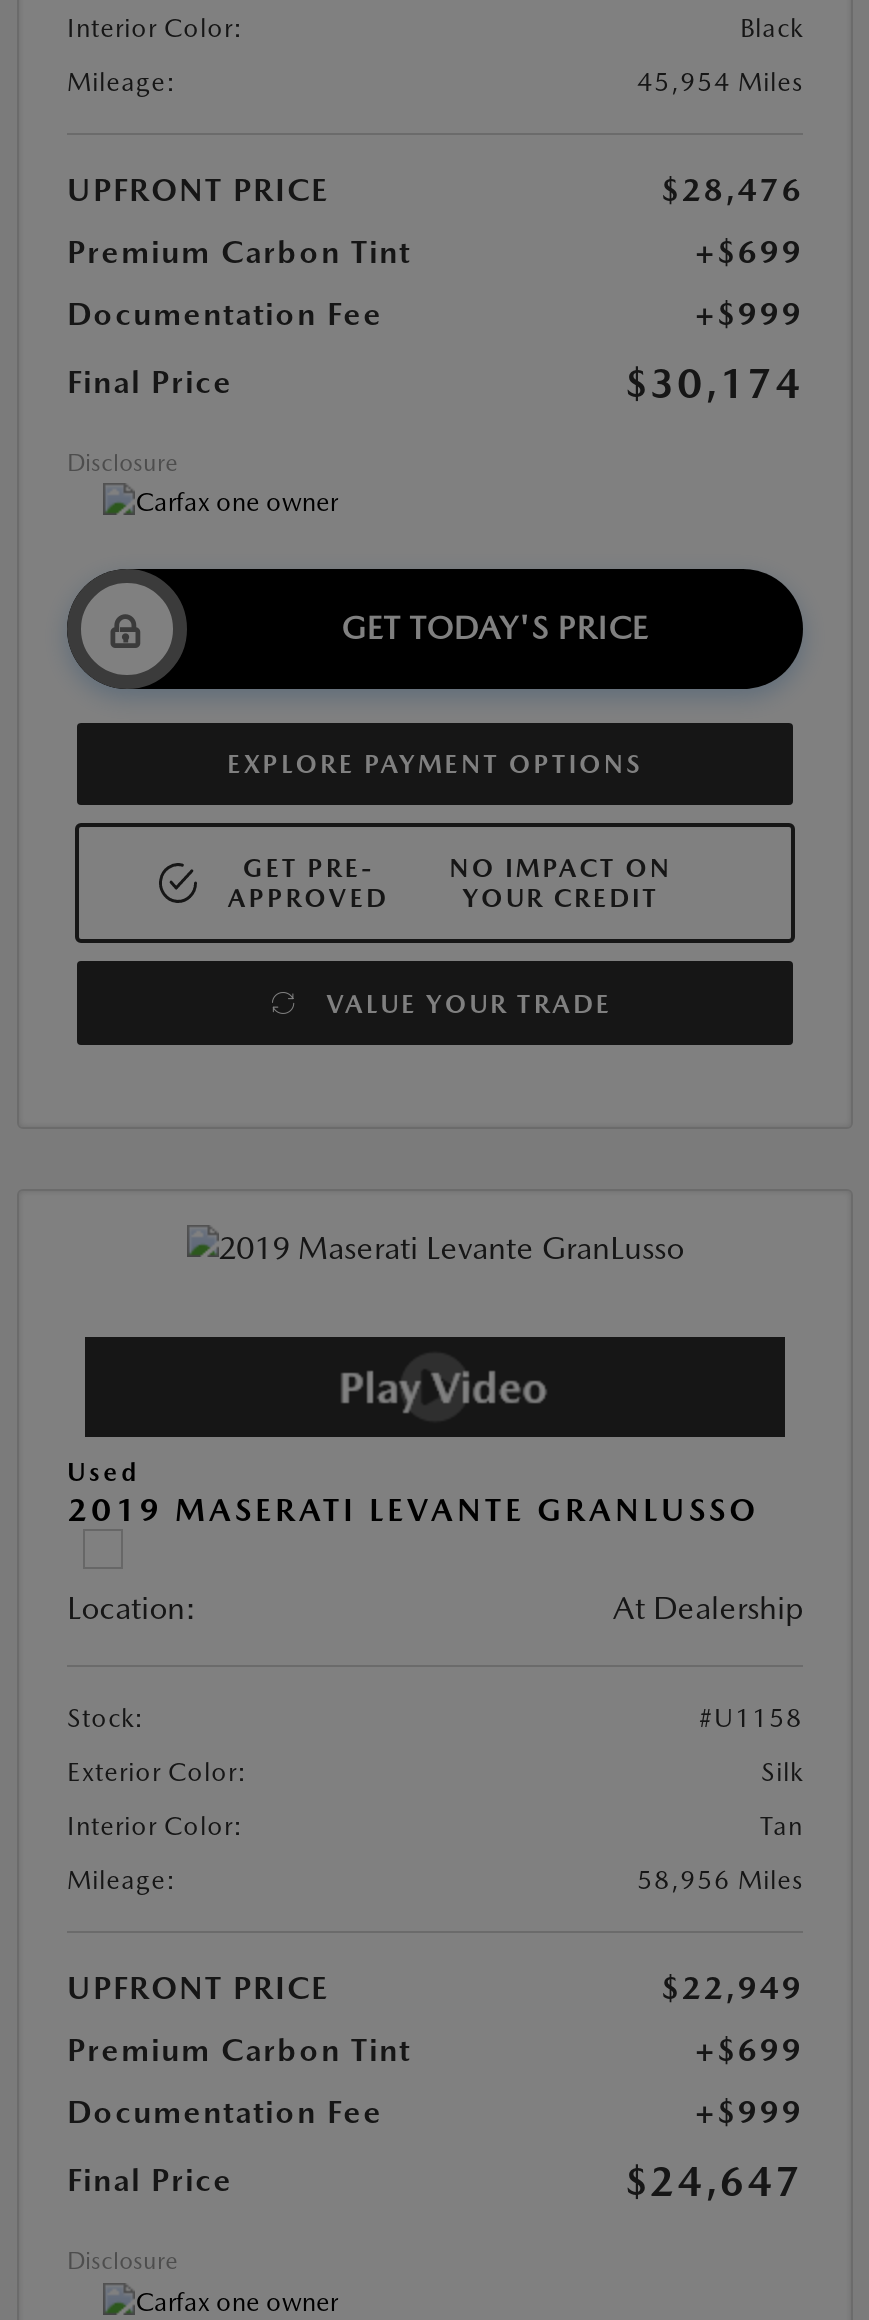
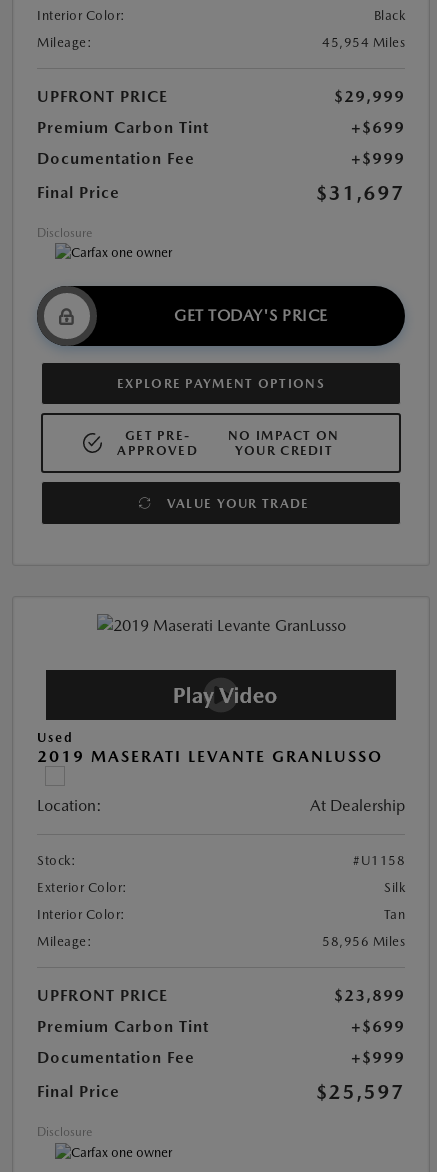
- $28,476
+ $29,999

- $30,174
+ $31,697

- $22,949
+ $23,899

- $24,647
+ $25,597
